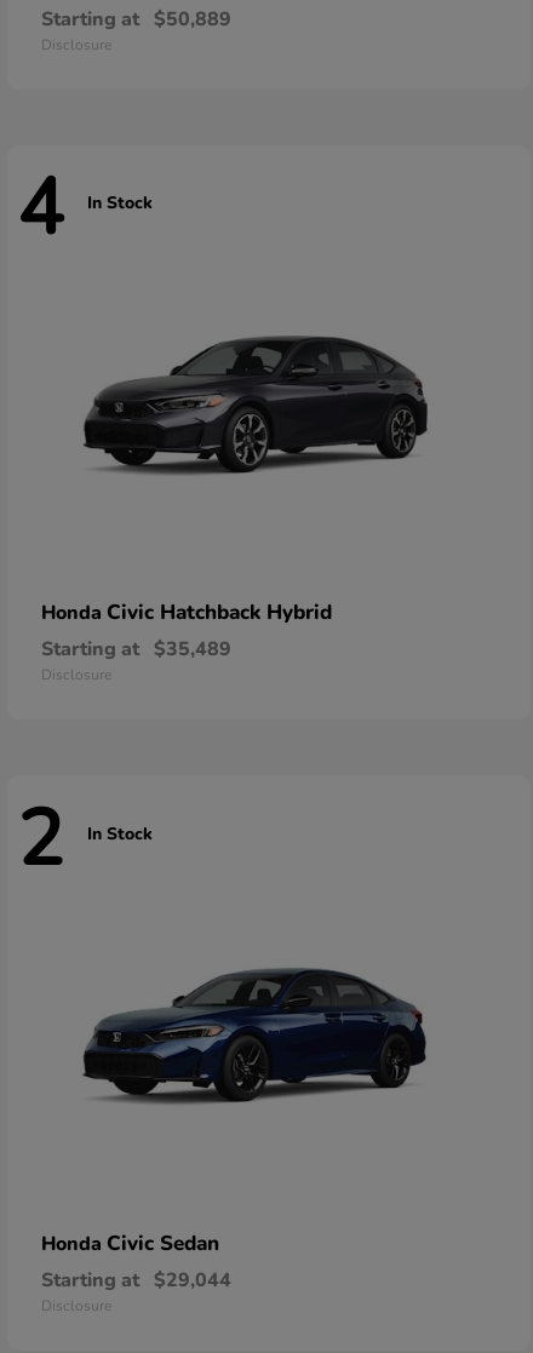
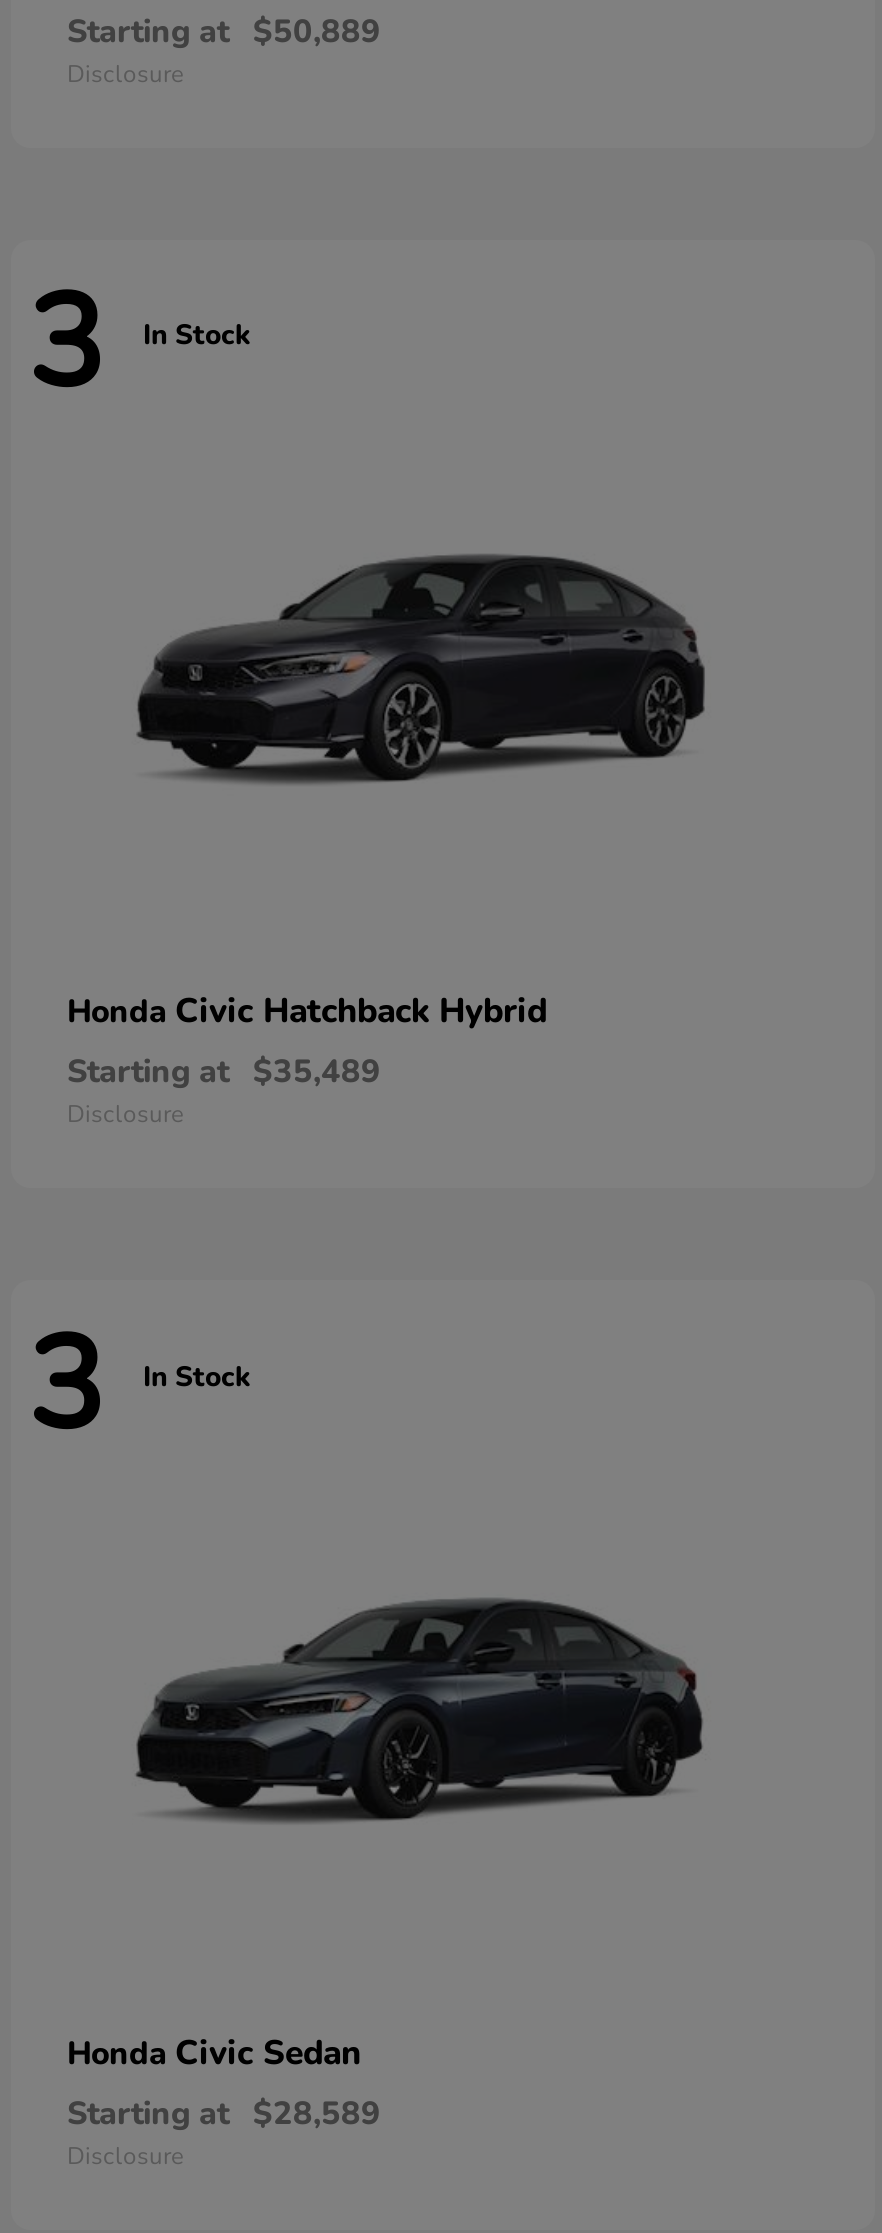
- 4 In Stock
+ 3 In Stock

- 2 In Stock
+ 3 In Stock

- Starting at $29,044
+ Starting at $28,589
